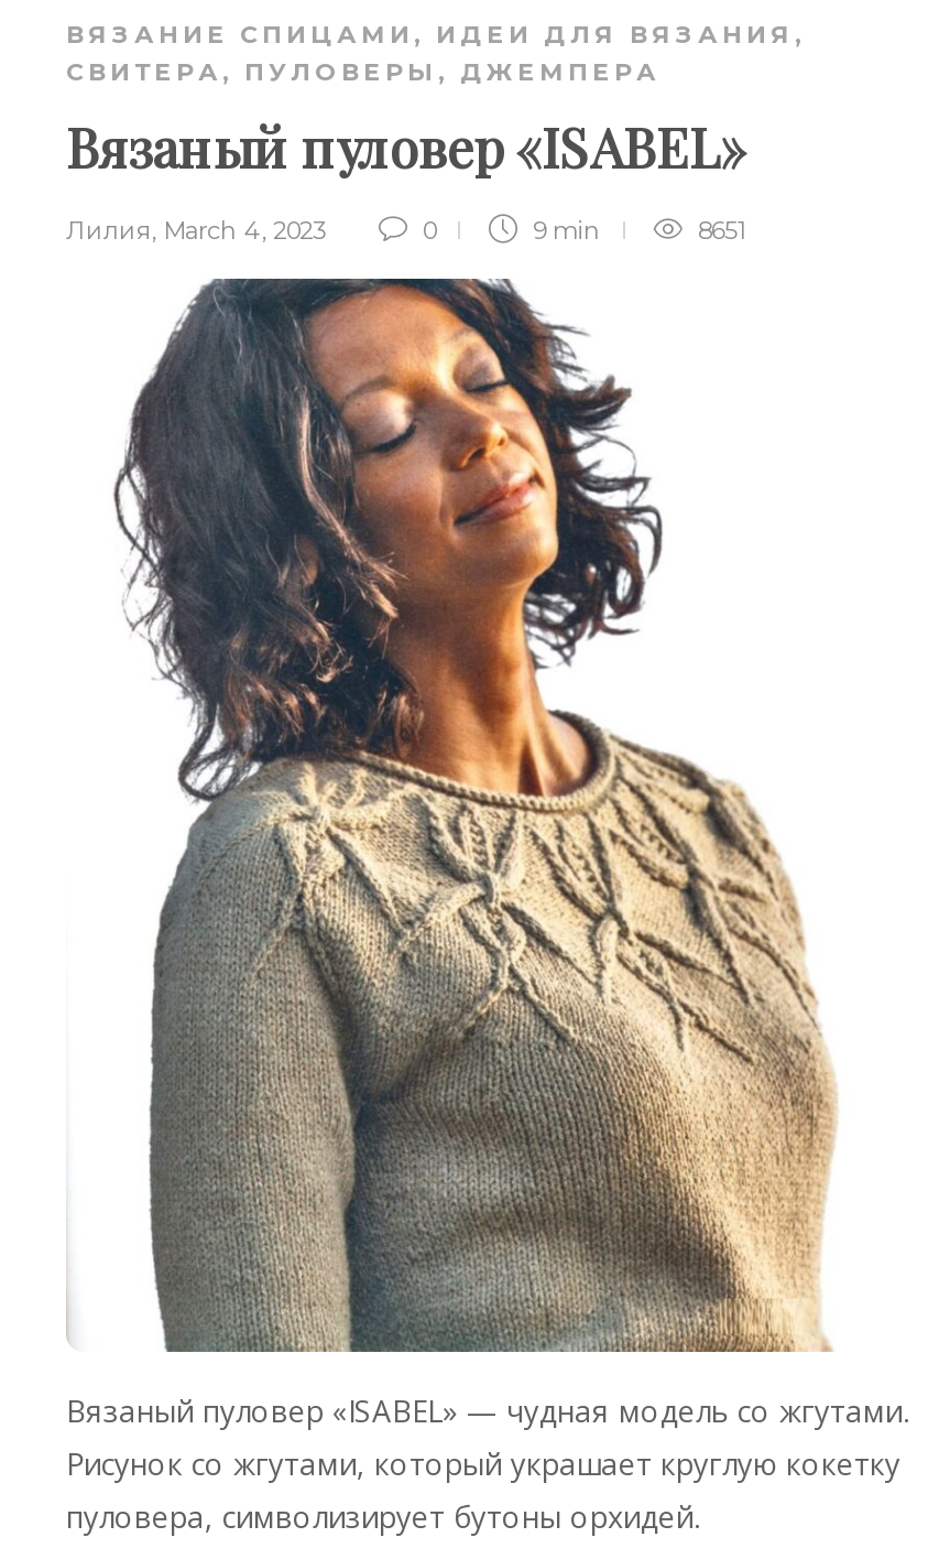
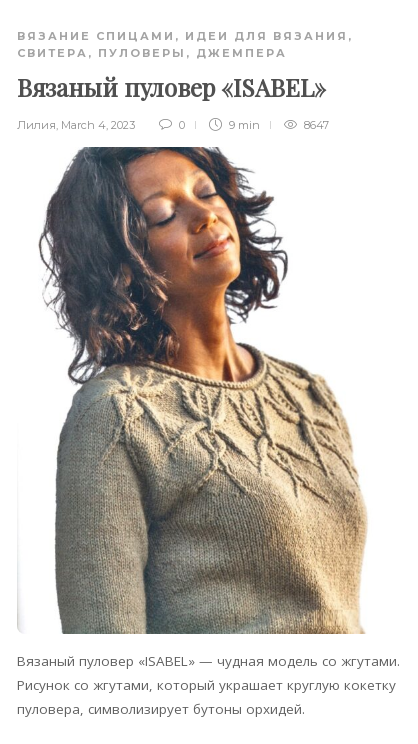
- 8651
+ 8647
